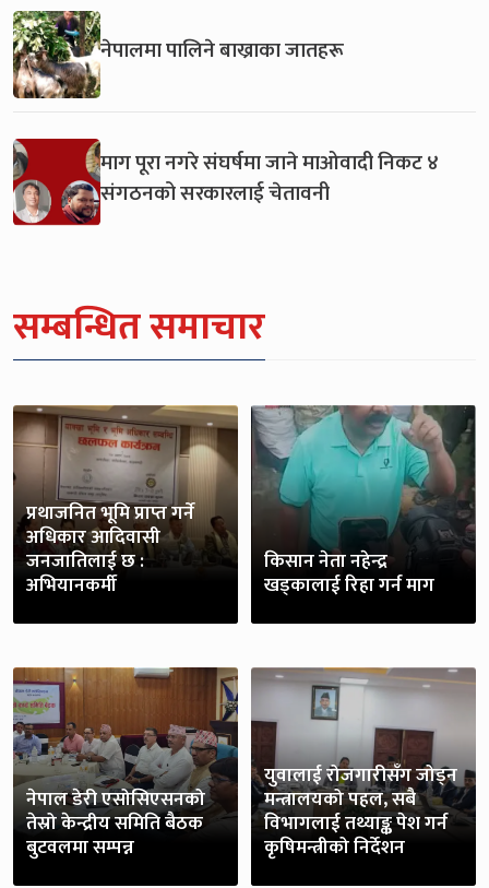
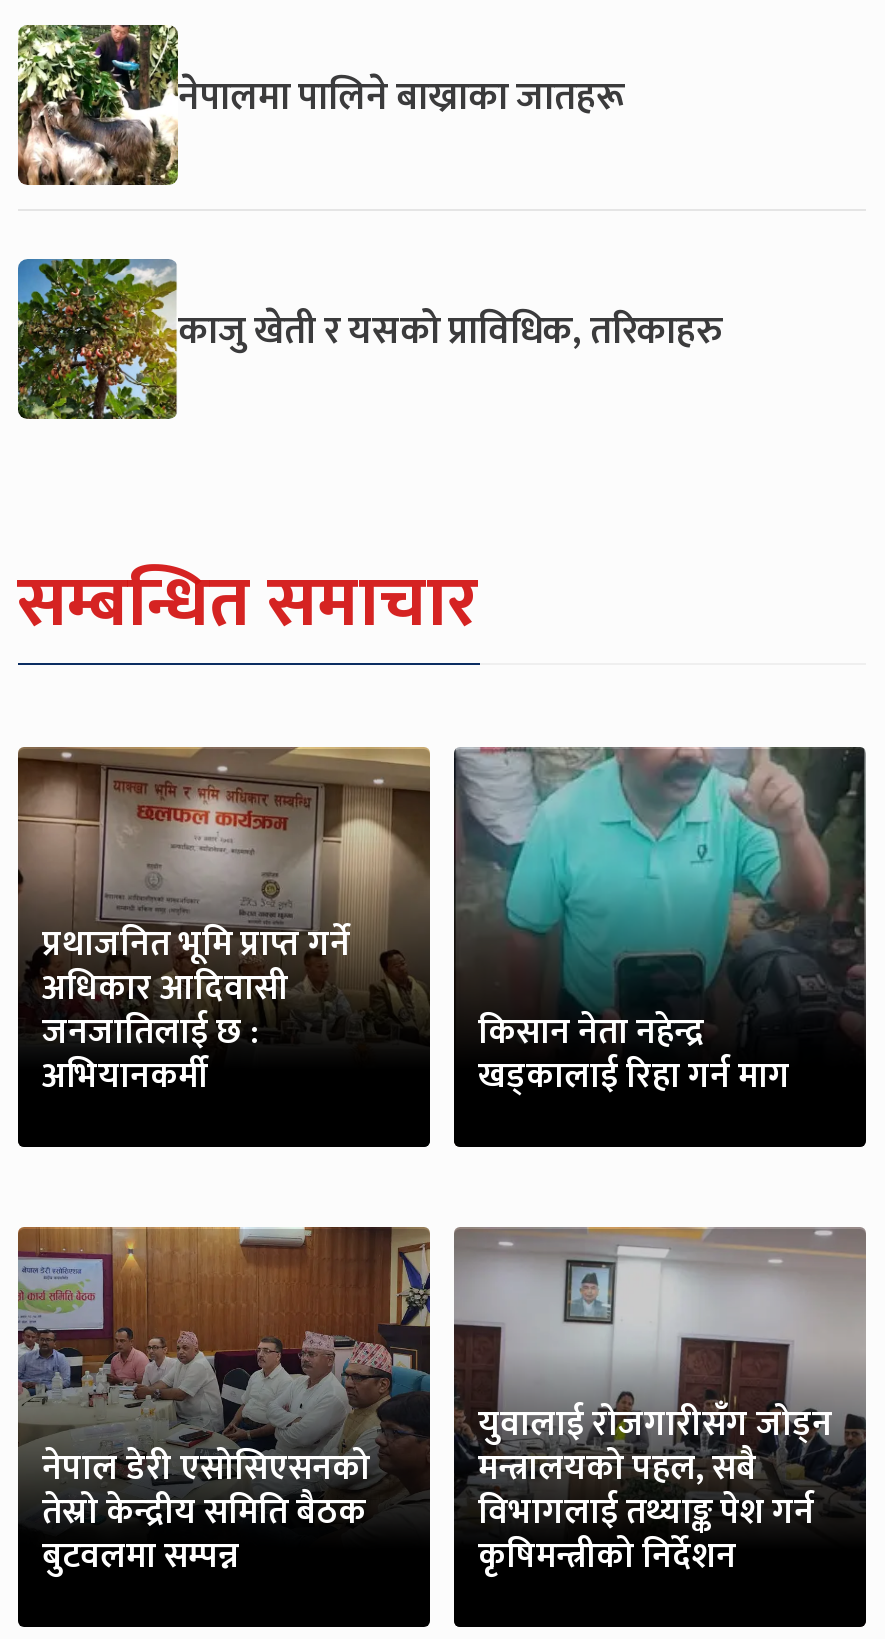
- [image]
- माग पूरा नगरे संघर्षमा जाने माओवादी निकट ४
- संगठनको सरकारलाई चेतावनी
+ [image]
+ काजु खेती र यसको प्राविधिक, तरिकाहरु
